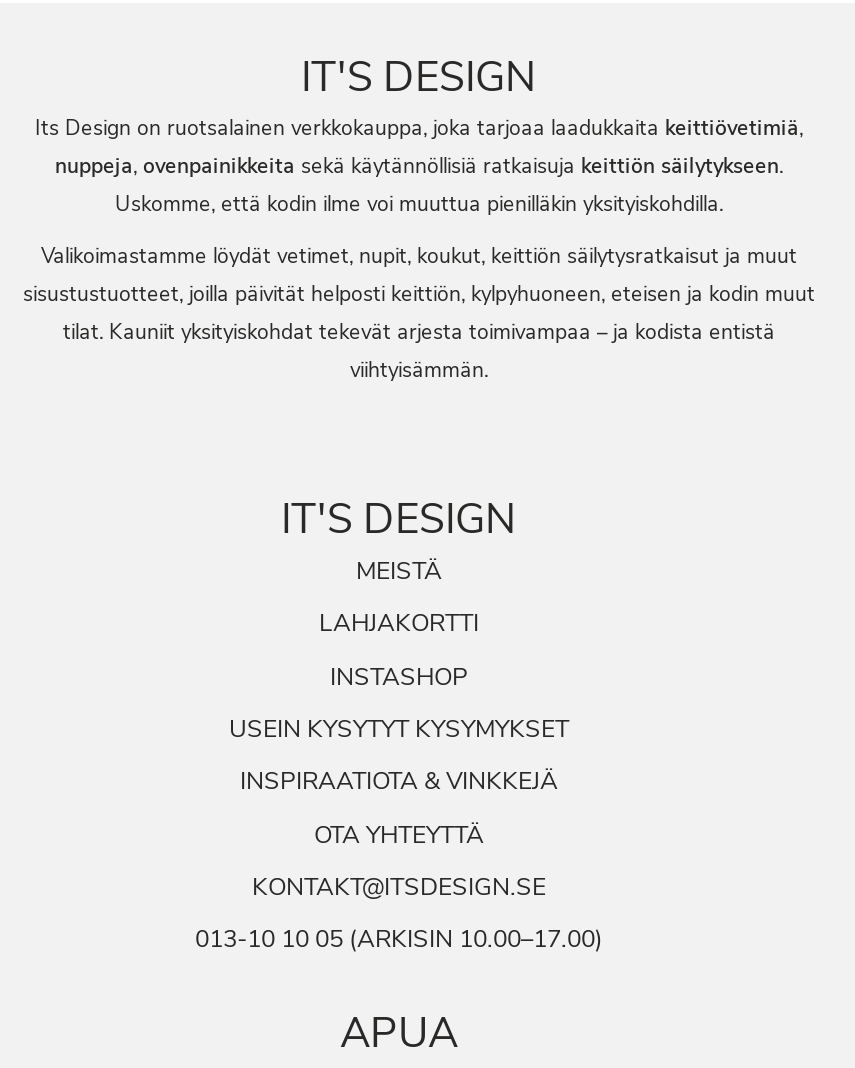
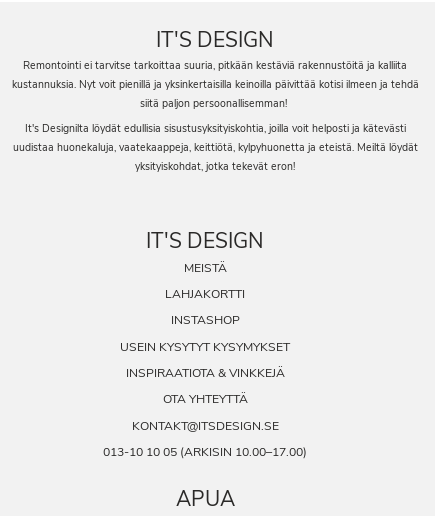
- Its Design on ruotsalainen verkkokauppa, joka tarjoaa laadukkaita keittiövetimiä
- nuppeja, ovenpainikkeita sekä käytännöllisiä ratkaisuja keittiön säilytykseen
- Uskomme, että kodin ilme voi muuttua pienilläkin yksityiskohdilla.
+ Remontointi ei tarvitse tarkoittaa suuria, pitkään kestäviä rakennustöitä ja kalliita
+ kustannuksia. Nyt voit pienillä ja yksinkertaisilla keinoilla päivittää kotisi ilmeen ja tehdä
+ siitä paljon persoonallisemman!

- Valikoimastamme löydät vetimet, nupit, koukut, keittiön säilytysratkaisut ja muut
- sisustustuotteet, joilla päivität helposti keittiön, kylpyhuoneen, eteisen ja kodin muut
- tilat. Kauniit yksityiskohdat tekevät arjesta toimivampaa – ja kodista entistä
- viihtyisämmän.
+ It's Designilta löydät edullisia sisustusyksityiskohtia, joilla voit helposti ja kätevästi
+ uudistaa huonekaluja, vaatekaappeja, keittiötä, kylpyhuonetta ja eteistä. Meiltä löydät
+ yksityiskohdat, jotka tekevät eron!
